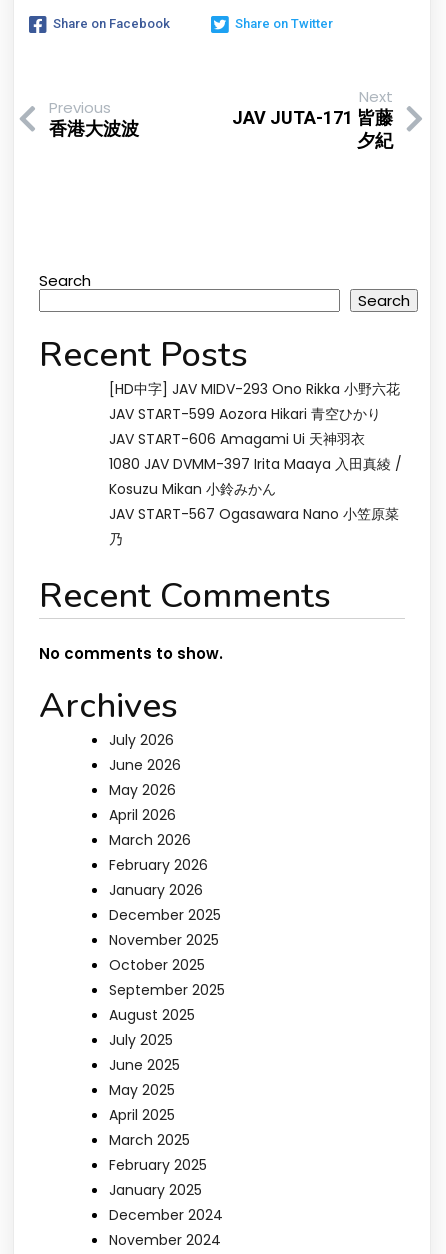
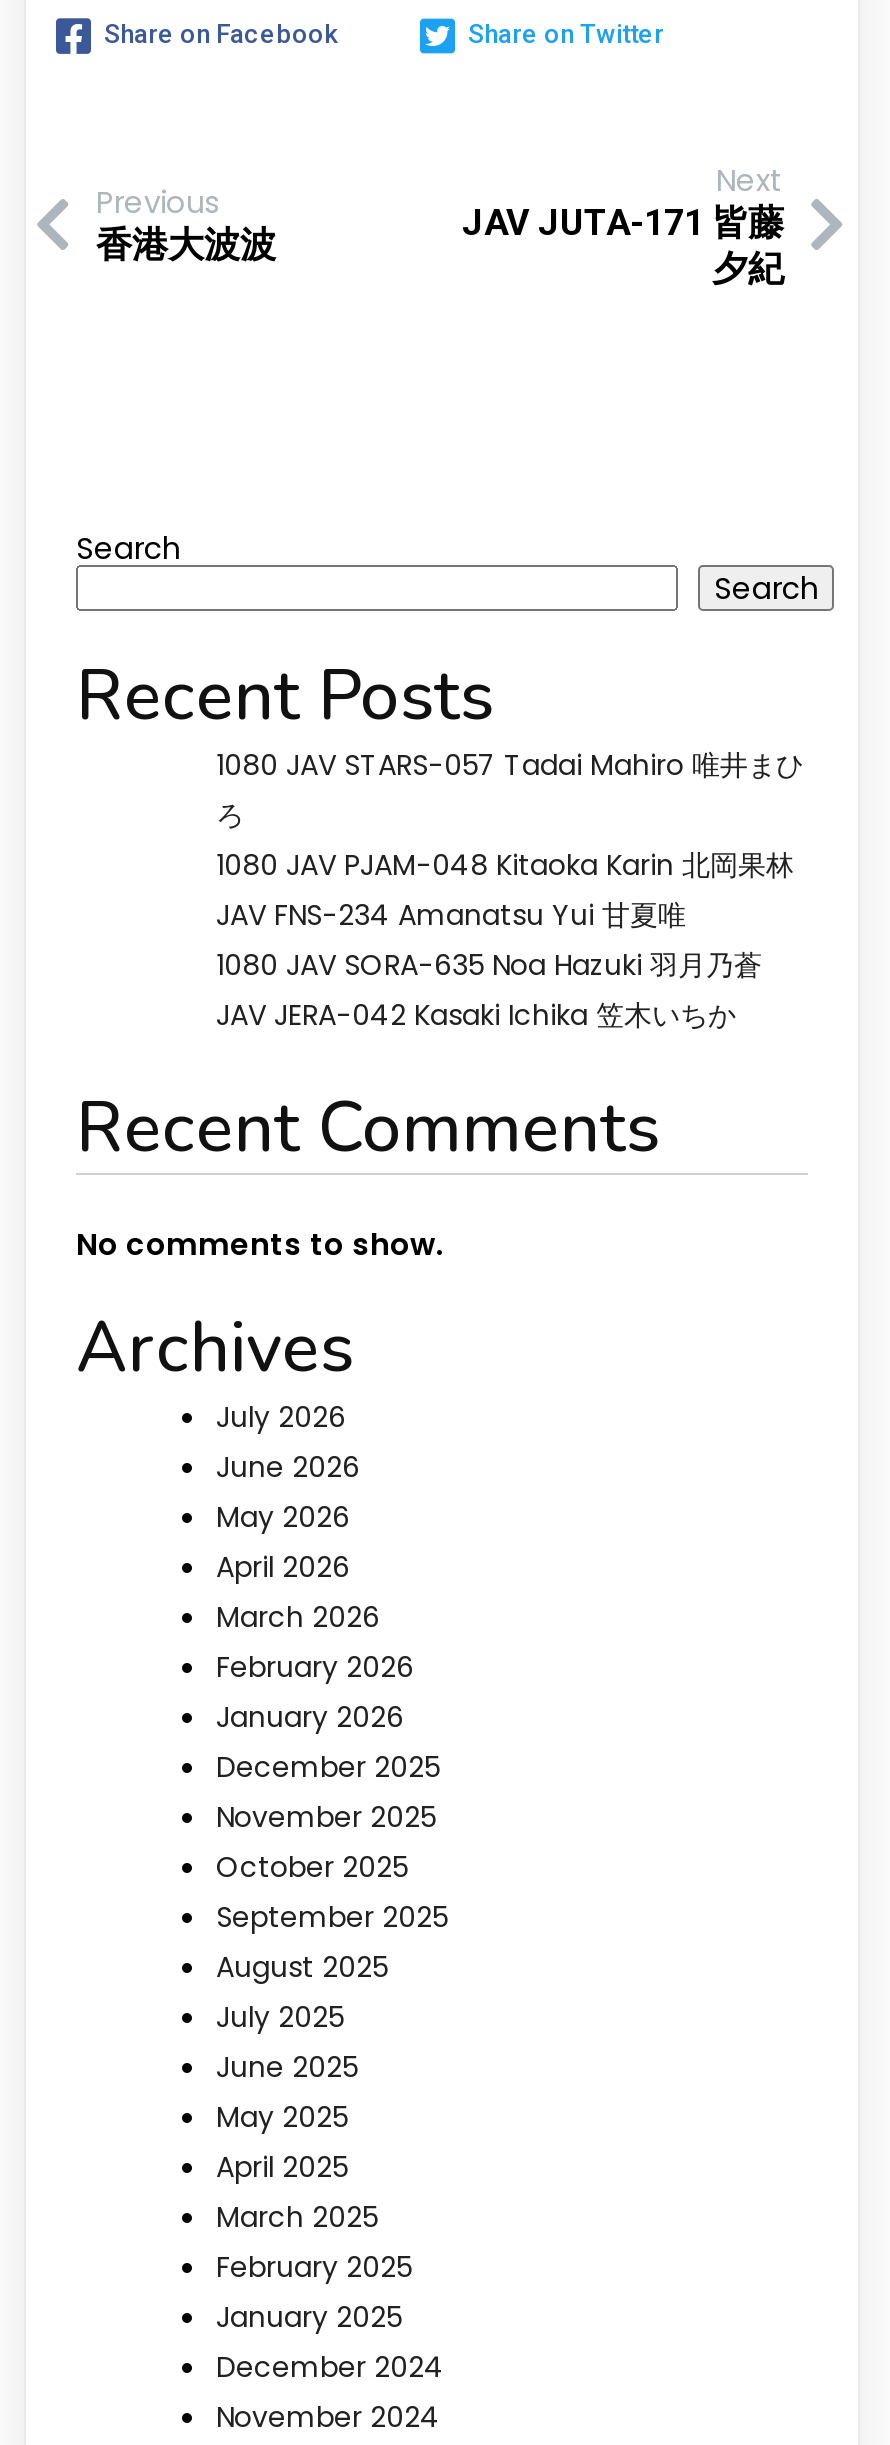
- [HD中字] JAV MIDV-293 Ono Rikka 小野六花
- JAV START-599 Aozora Hikari 青空ひかり
- JAV START-606 Amagami Ui 天神羽衣
- 1080 JAV DVMM-397 Irita Maaya 入田真綾 /
- Kosuzu Mikan 小鈴みかん
- JAV START-567 Ogasawara Nano 小笠原菜
- 乃
+ 1080 JAV STARS-057 Tadai Mahiro 唯井まひ
+ ろ
+ 1080 JAV PJAM-048 Kitaoka Karin 北岡果林
+ JAV FNS-234 Amanatsu Yui 甘夏唯
+ 1080 JAV SORA-635 Noa Hazuki 羽月乃蒼
+ JAV JERA-042 Kasaki Ichika 笠木いちか
